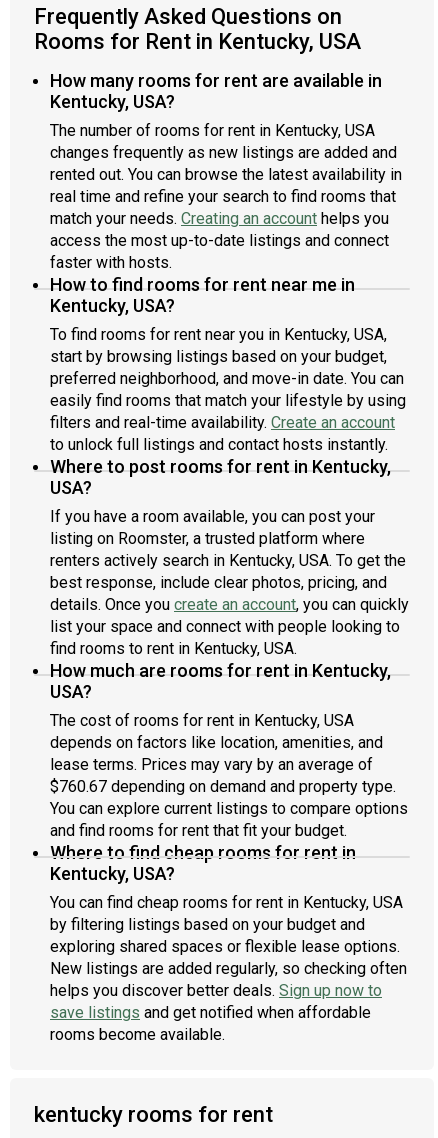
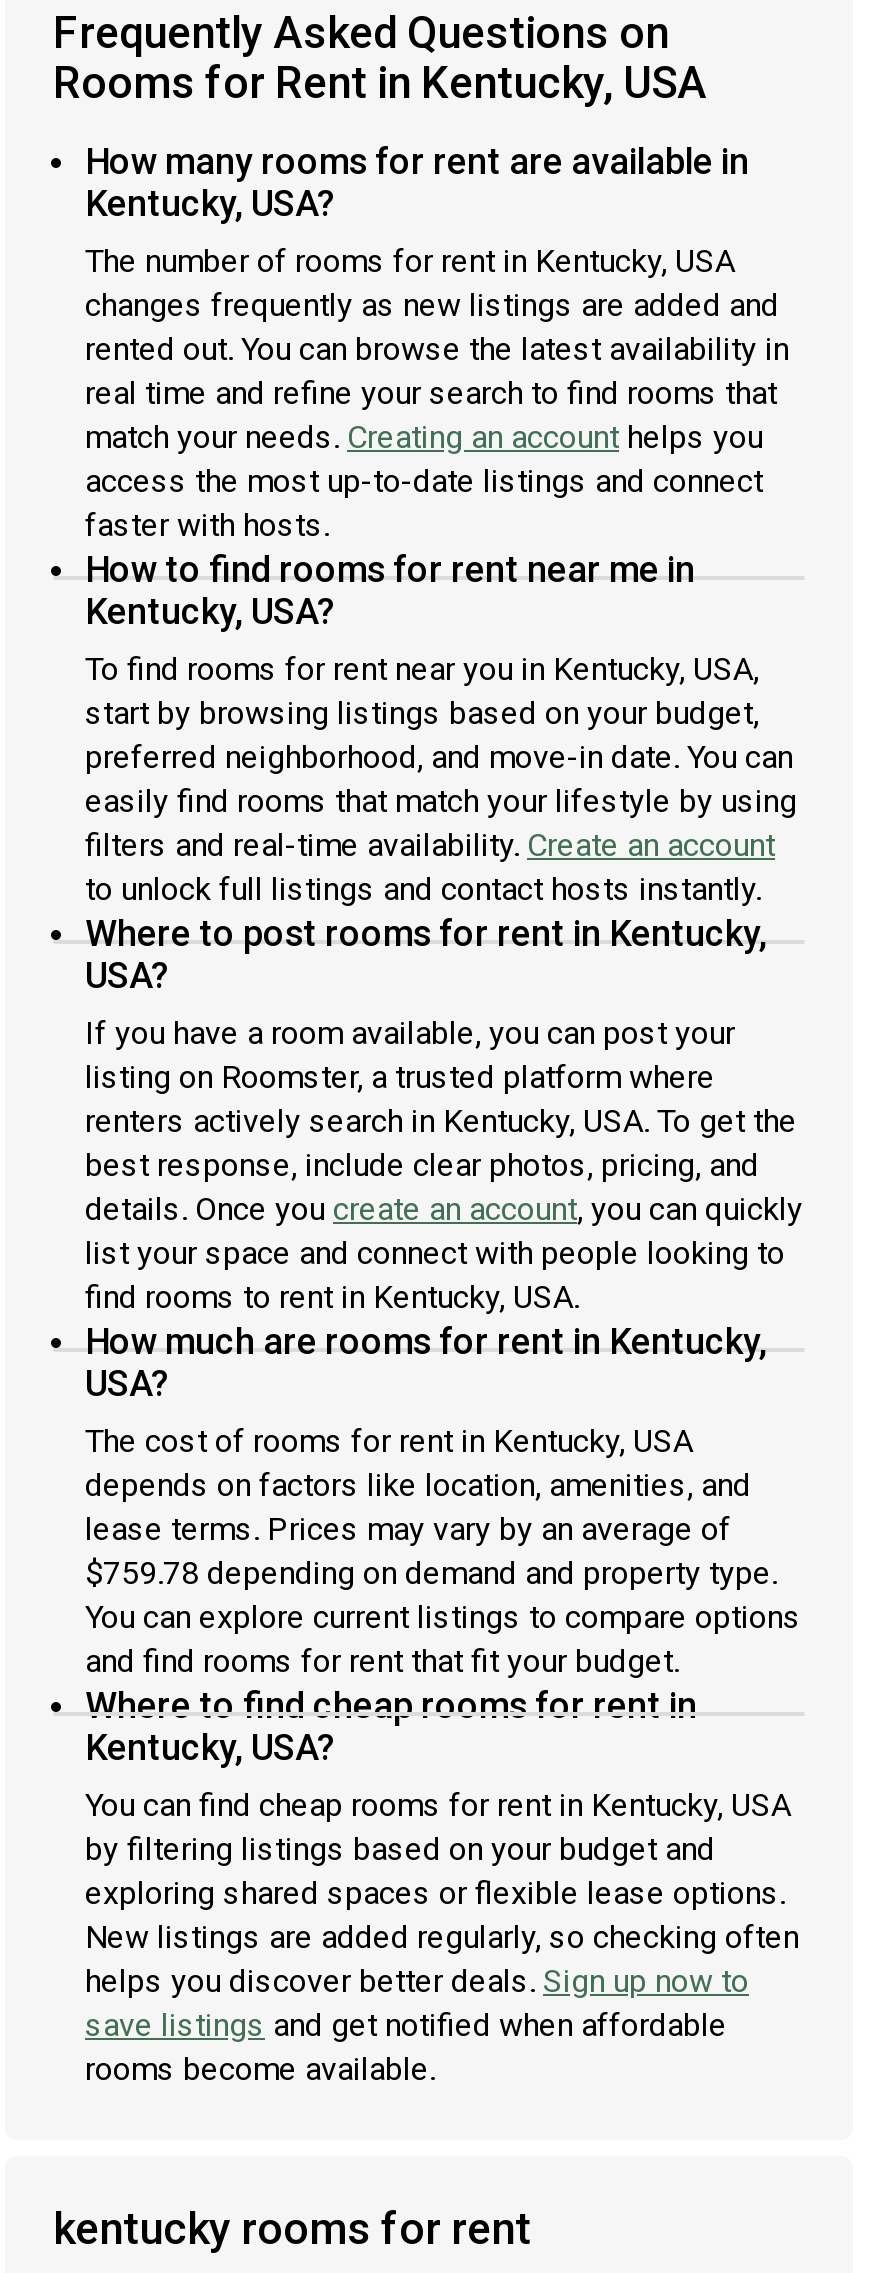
- $760.67 depending on demand and property type.
+ $759.78 depending on demand and property type.
